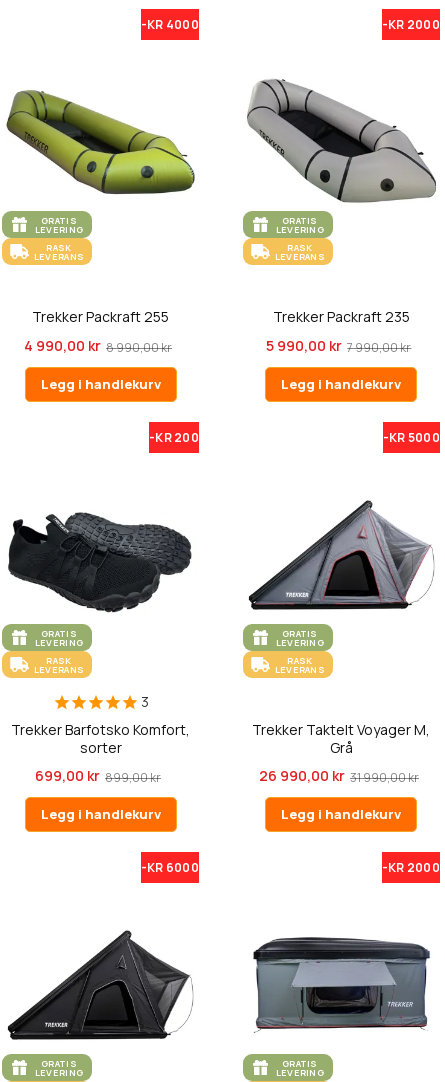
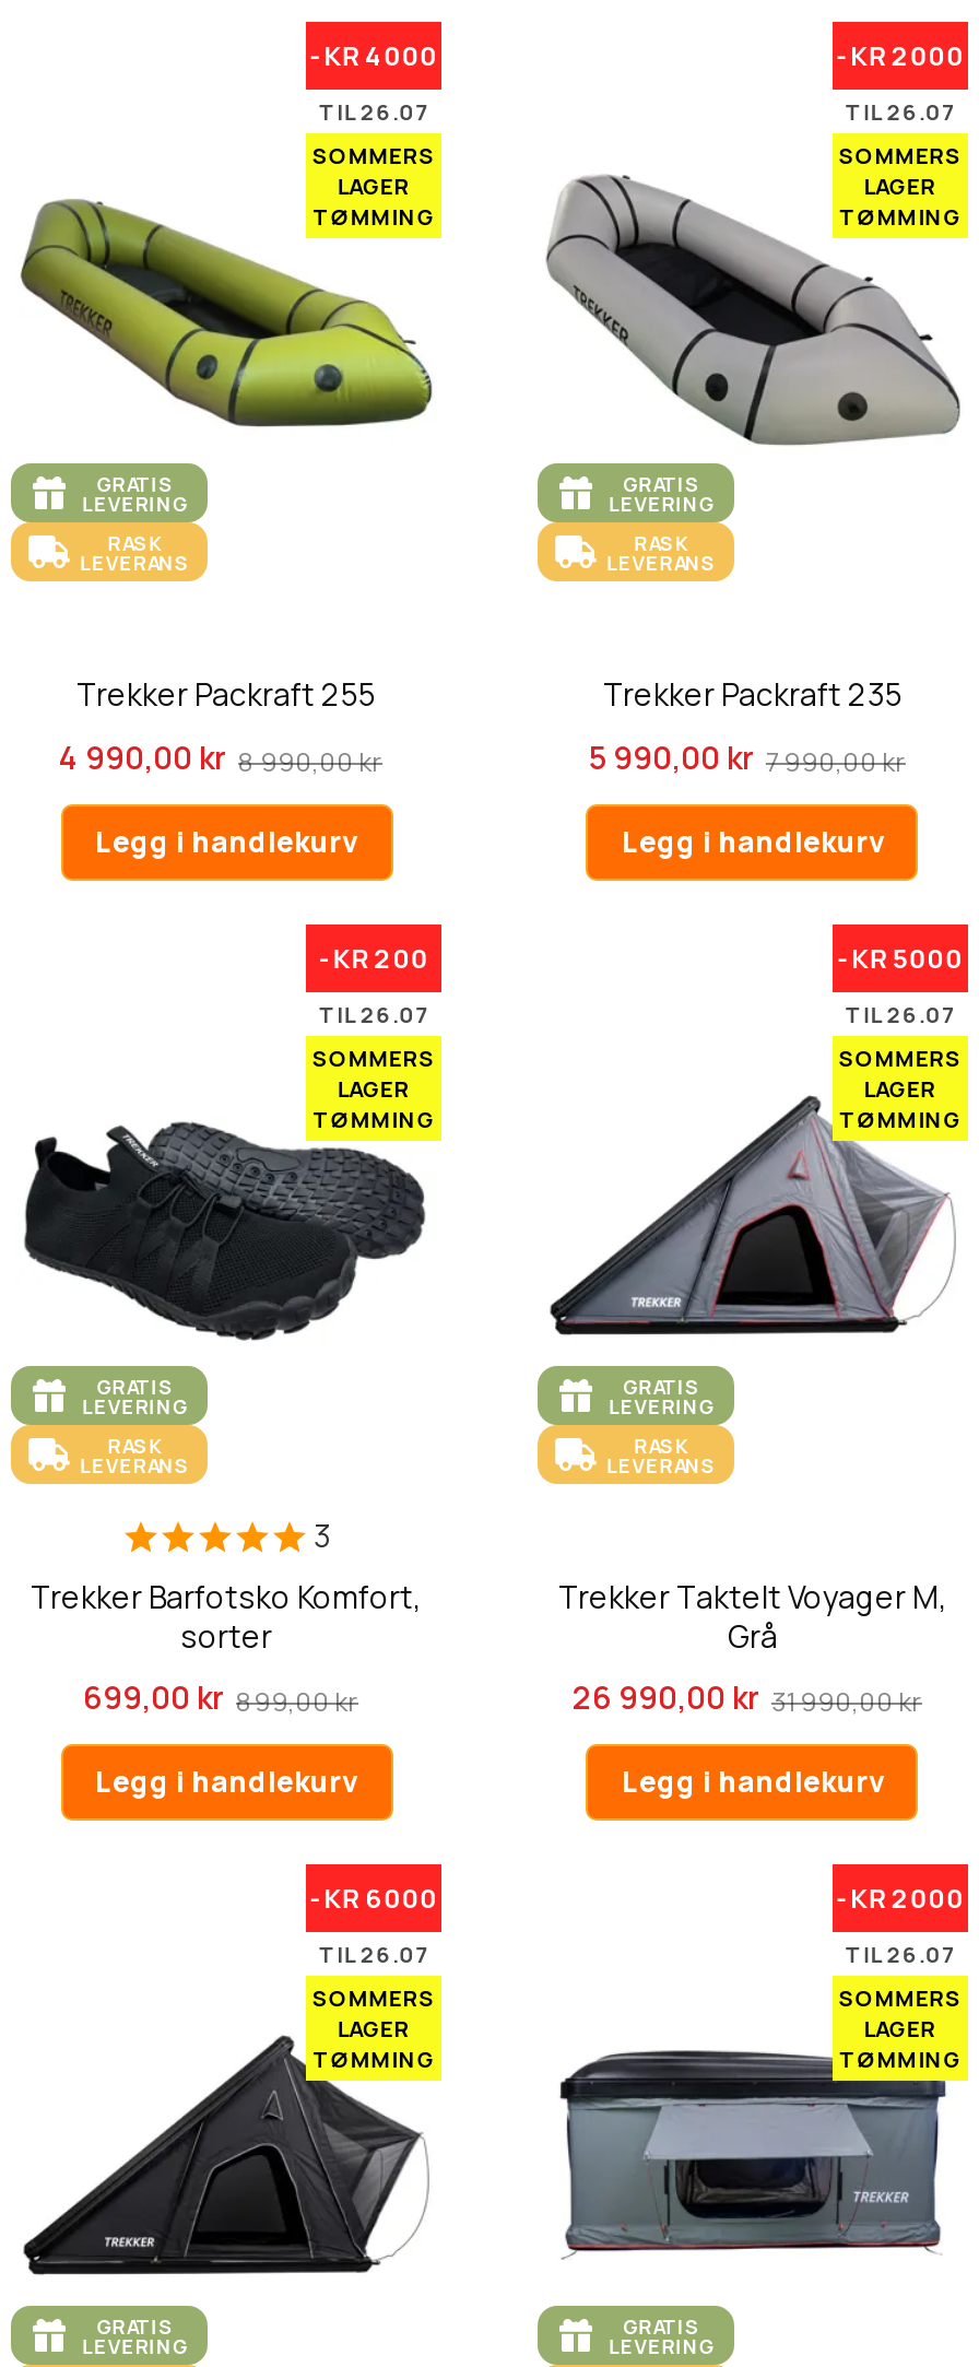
+ TIL 26.07
+ SOMMERS
+ LAGER
+ TØMMING

+ TIL 26.07
+ SOMMERS
+ LAGER
+ TØMMING

+ TIL 26.07
+ SOMMERS
+ LAGER
+ TØMMING

+ TIL 26.07
+ SOMMERS
+ LAGER
+ TØMMING

+ TIL 26.07
+ SOMMERS
+ LAGER
+ TØMMING

+ TIL 26.07
+ SOMMERS
+ LAGER
+ TØMMING
